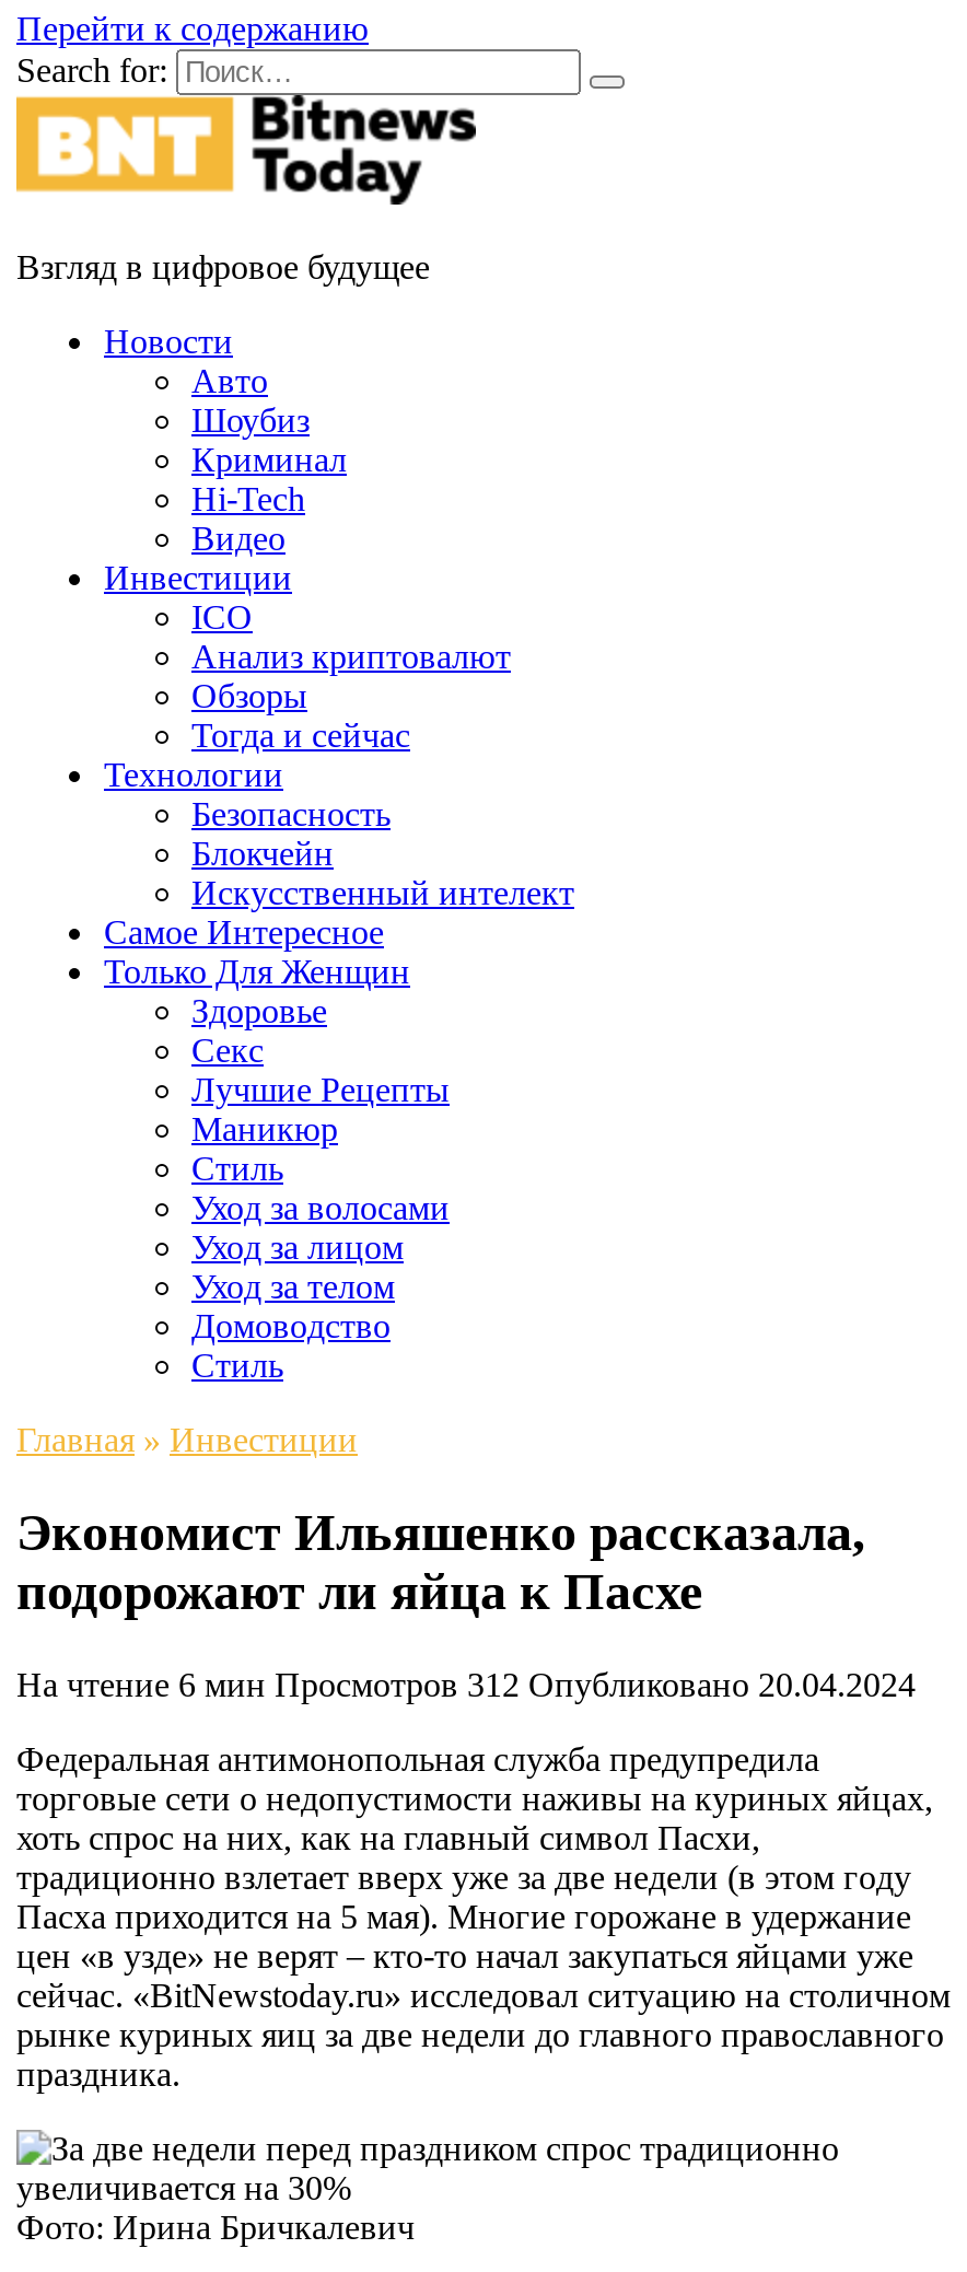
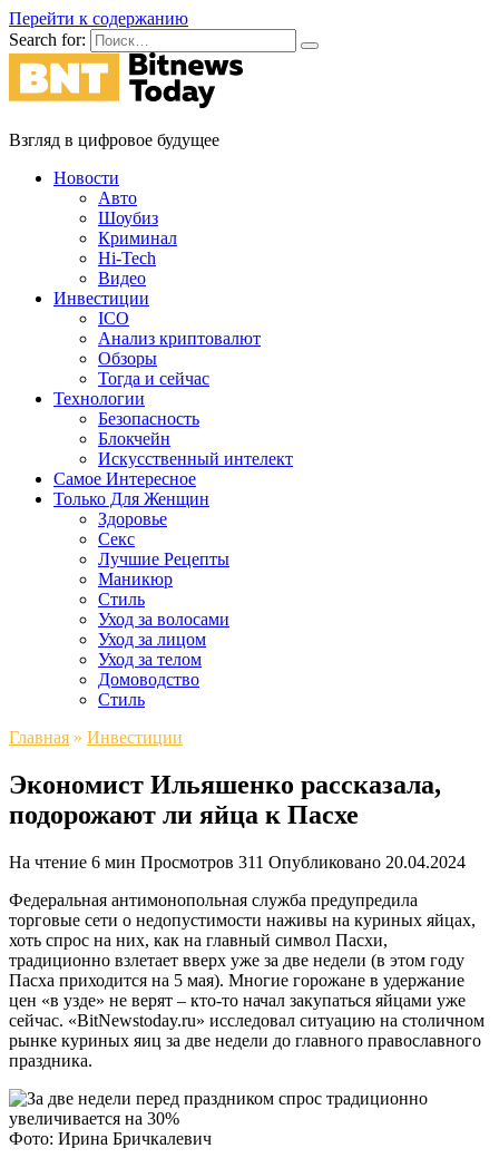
- На чтение 6 мин Просмотров 312 Опубликовано 20.04.2024
+ На чтение 6 мин Просмотров 311 Опубликовано 20.04.2024
